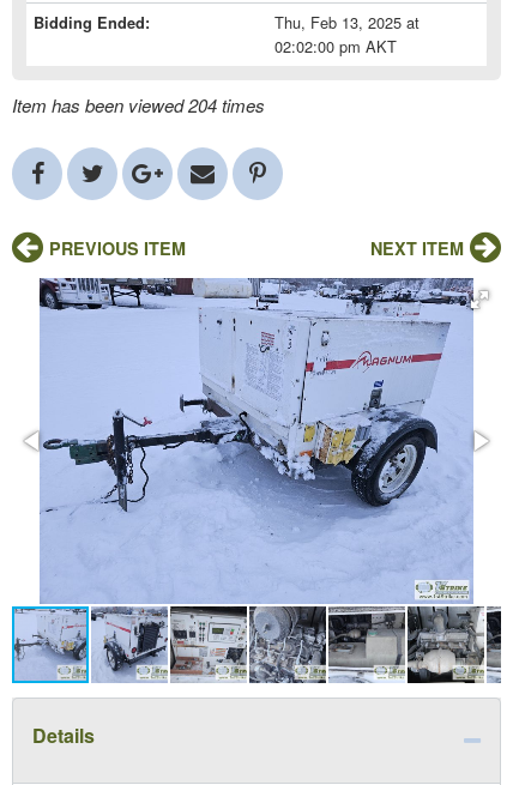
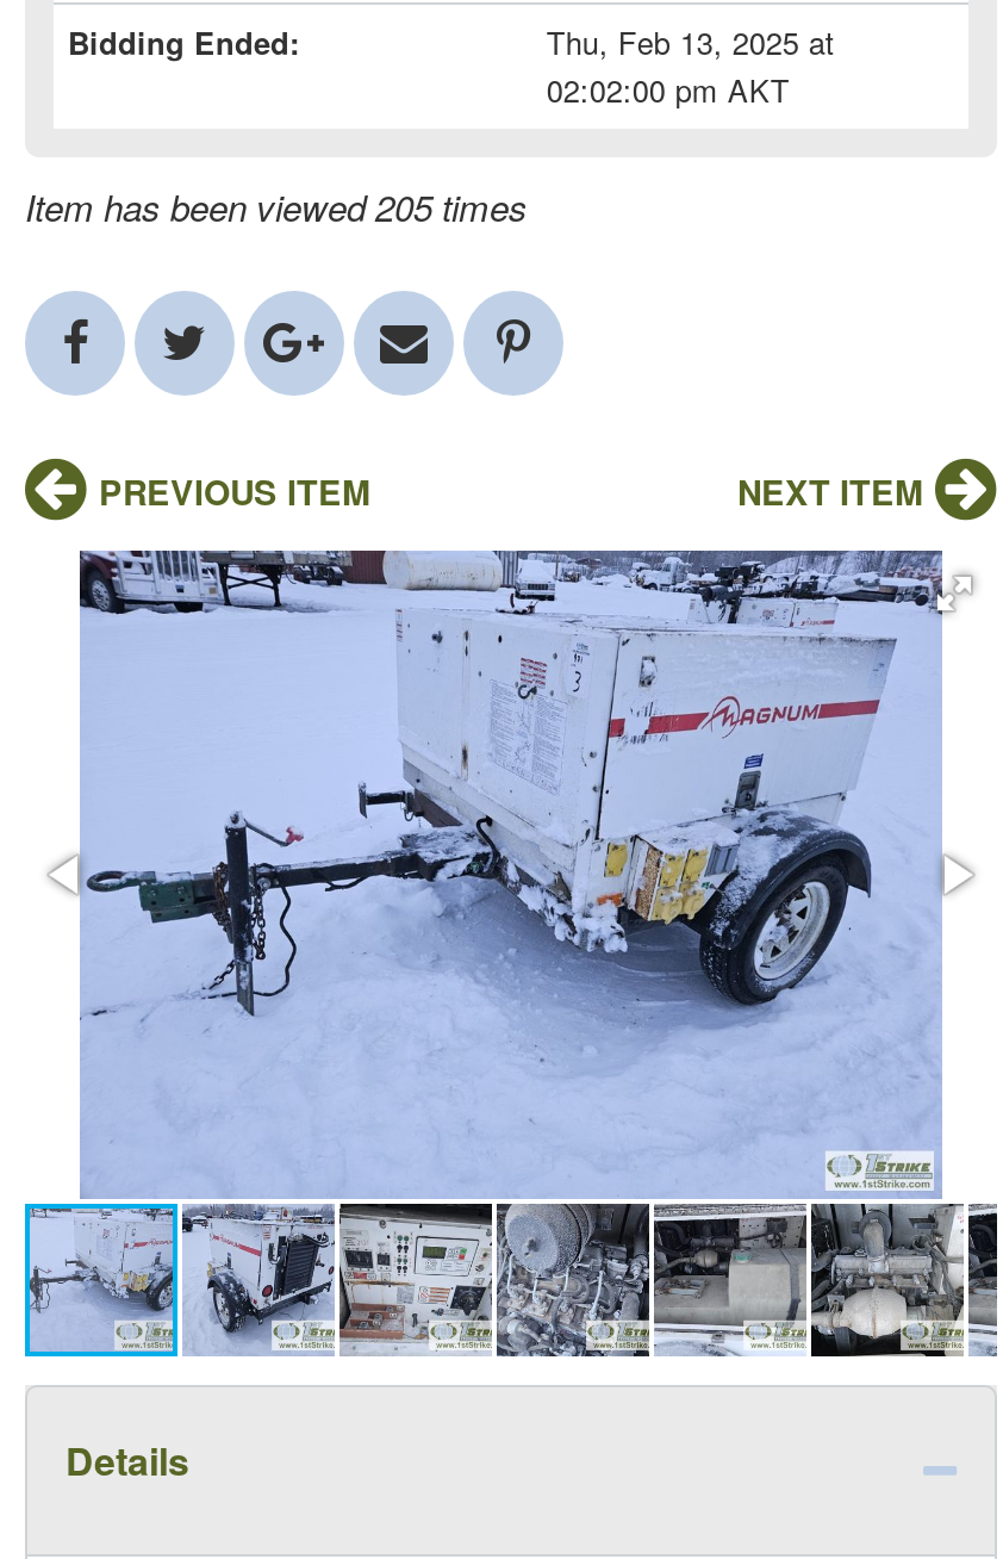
- Item has been viewed 204 times
+ Item has been viewed 205 times
